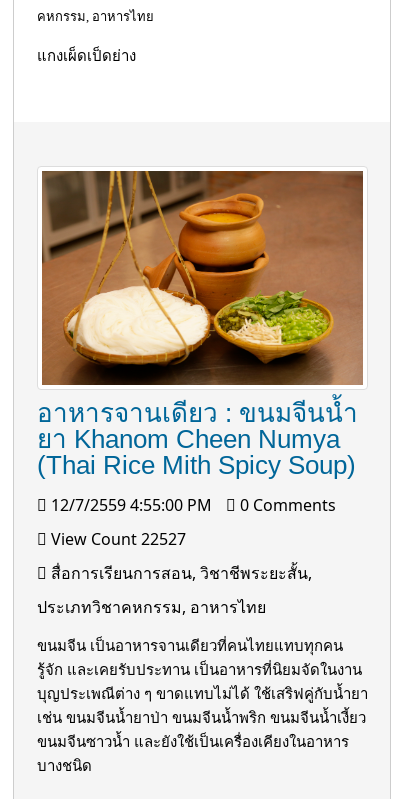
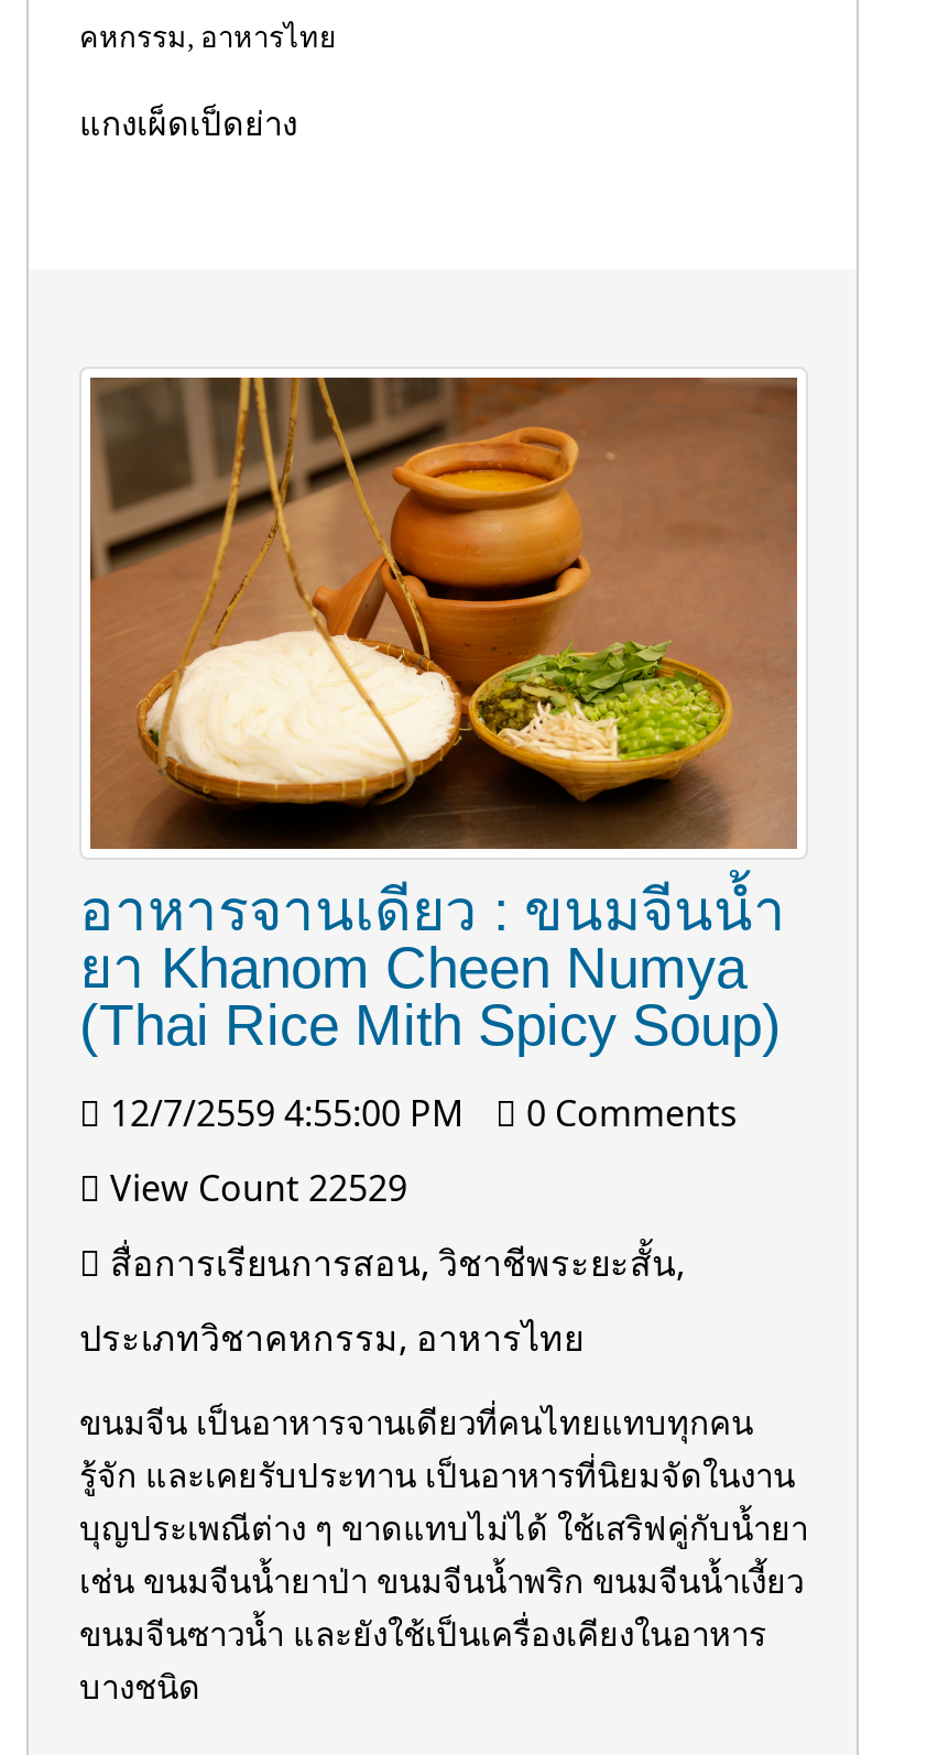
- View Count 22527
+ View Count 22529
